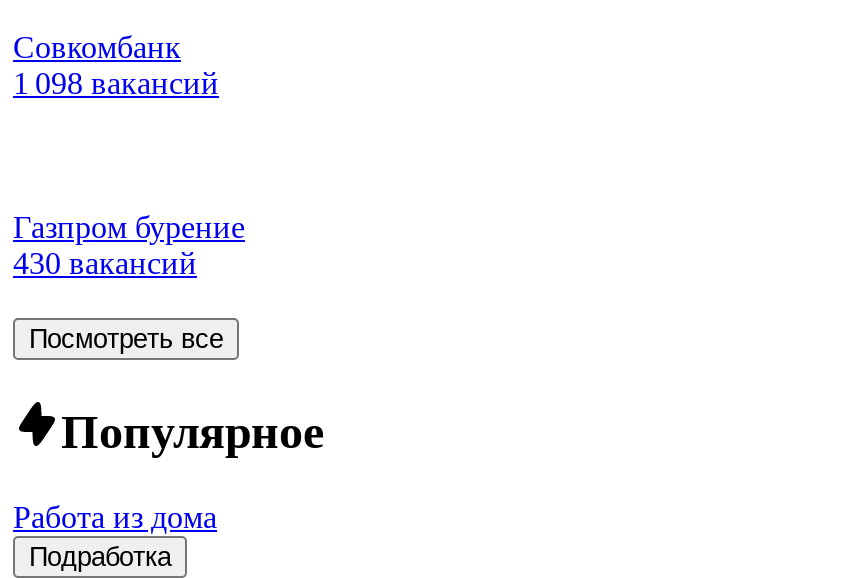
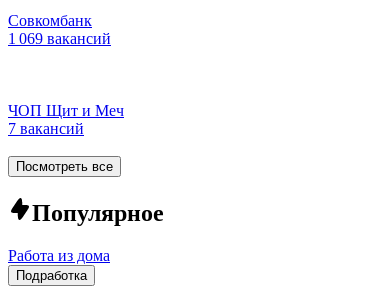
- 1 098 вакансий
+ 1 069 вакансий

- Газпром бурение
- 430 вакансий
+ ЧОП Щит и Меч
+ 7 вакансий
